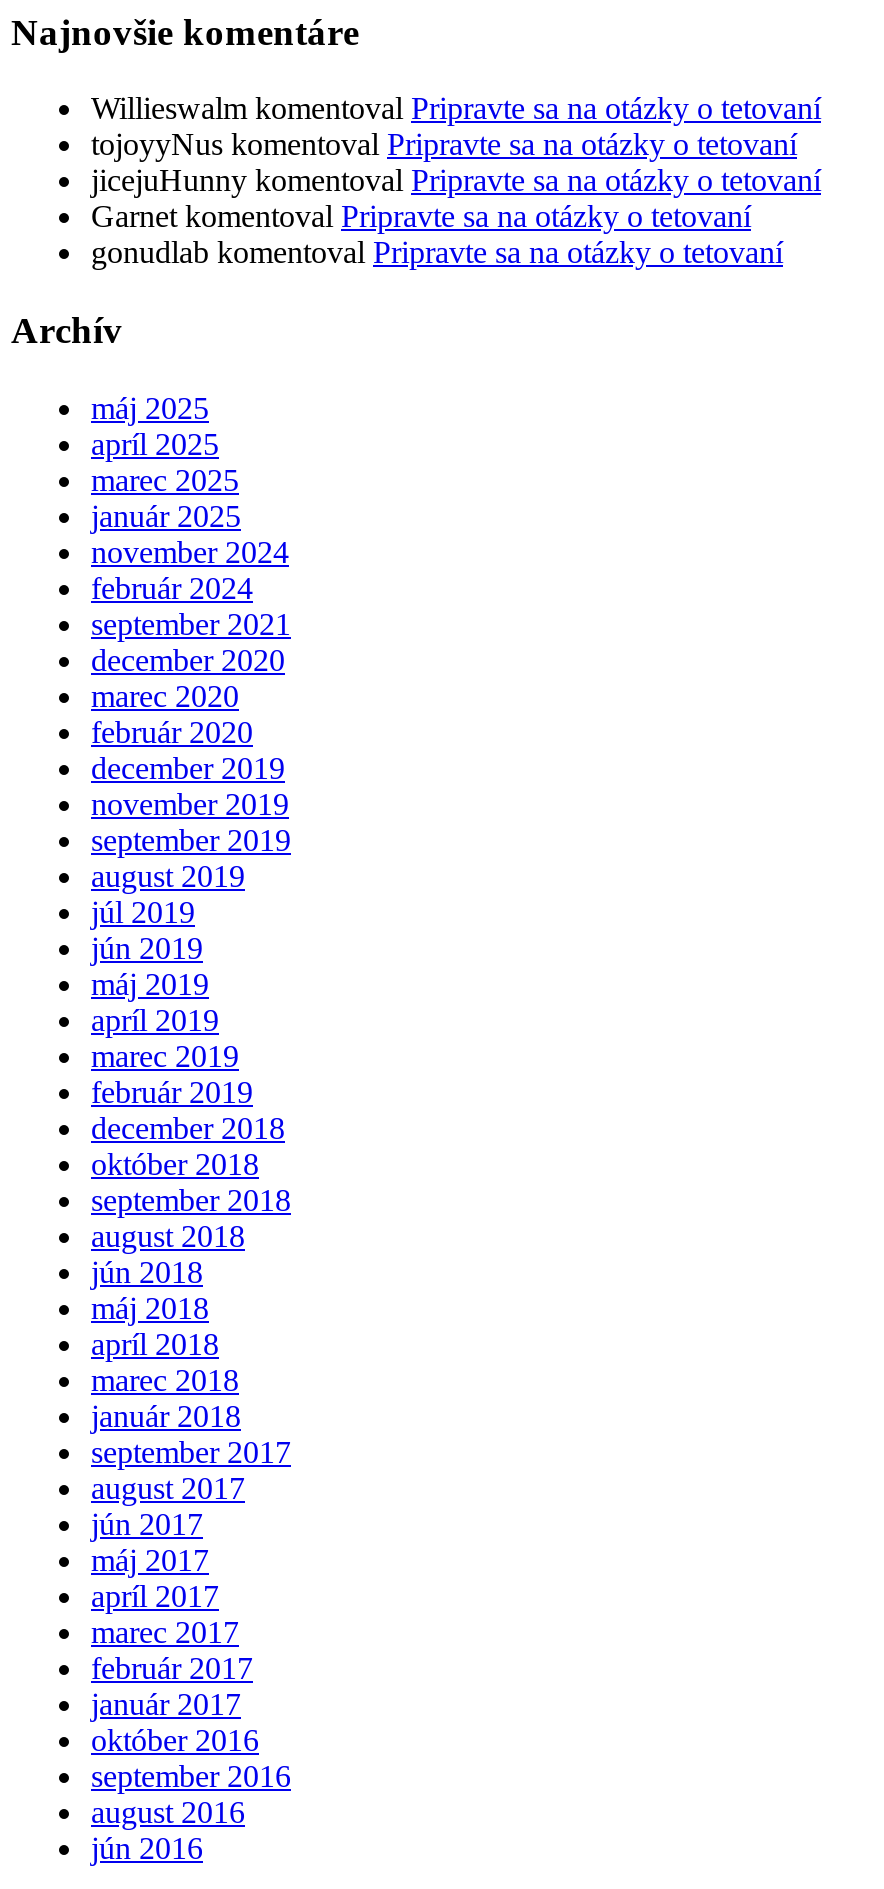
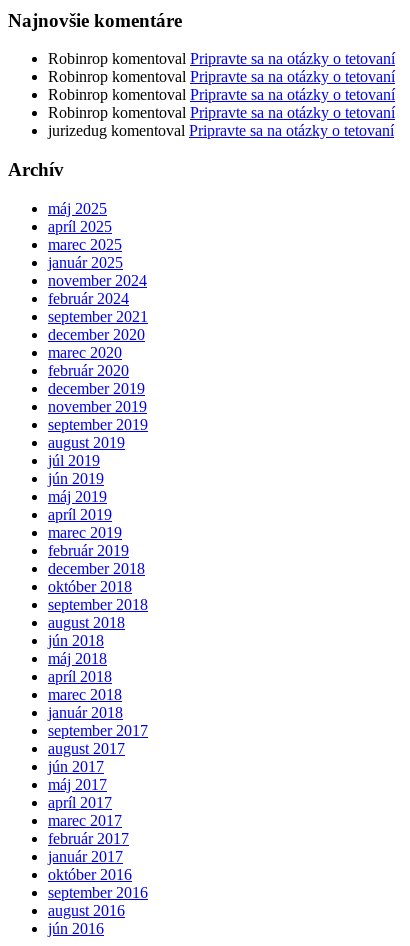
- Willieswalm komentoval Pripravte sa na otázky o tetovaní
+ Robinrop komentoval Pripravte sa na otázky o tetovaní

- tojoyyNus komentoval Pripravte sa na otázky o tetovaní
+ Robinrop komentoval Pripravte sa na otázky o tetovaní

- jicejuHunny komentoval Pripravte sa na otázky o tetovaní
+ Robinrop komentoval Pripravte sa na otázky o tetovaní

- Garnet komentoval Pripravte sa na otázky o tetovaní
+ Robinrop komentoval Pripravte sa na otázky o tetovaní

- gonudlab komentoval Pripravte sa na otázky o tetovaní
+ jurizedug komentoval Pripravte sa na otázky o tetovaní
